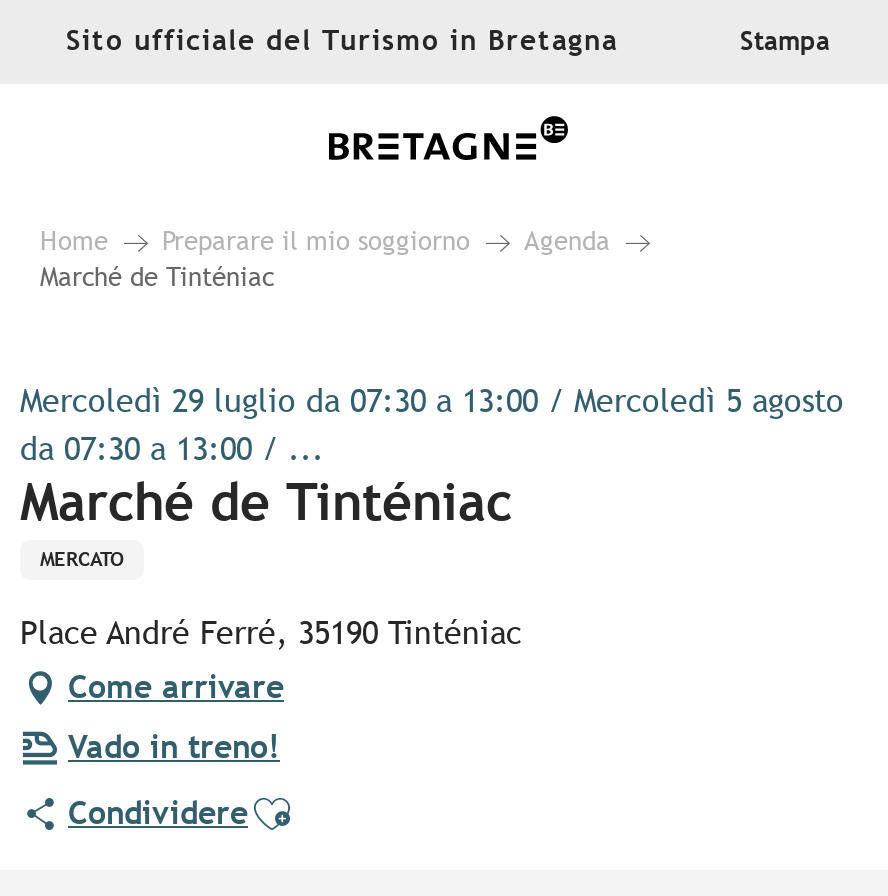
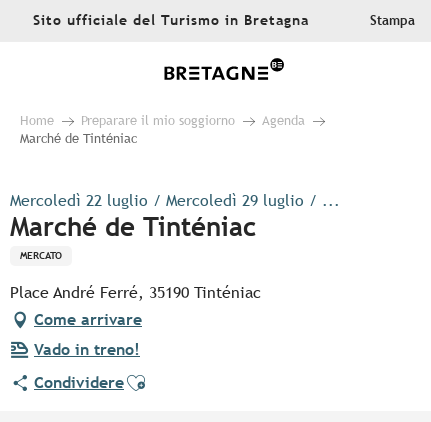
- Mercoledì 29 luglio da 07:30 a 13:00 / Mercoledì 5 agosto
- da 07:30 a 13:00 / ...
+ Mercoledì 22 luglio / Mercoledì 29 luglio / ...
